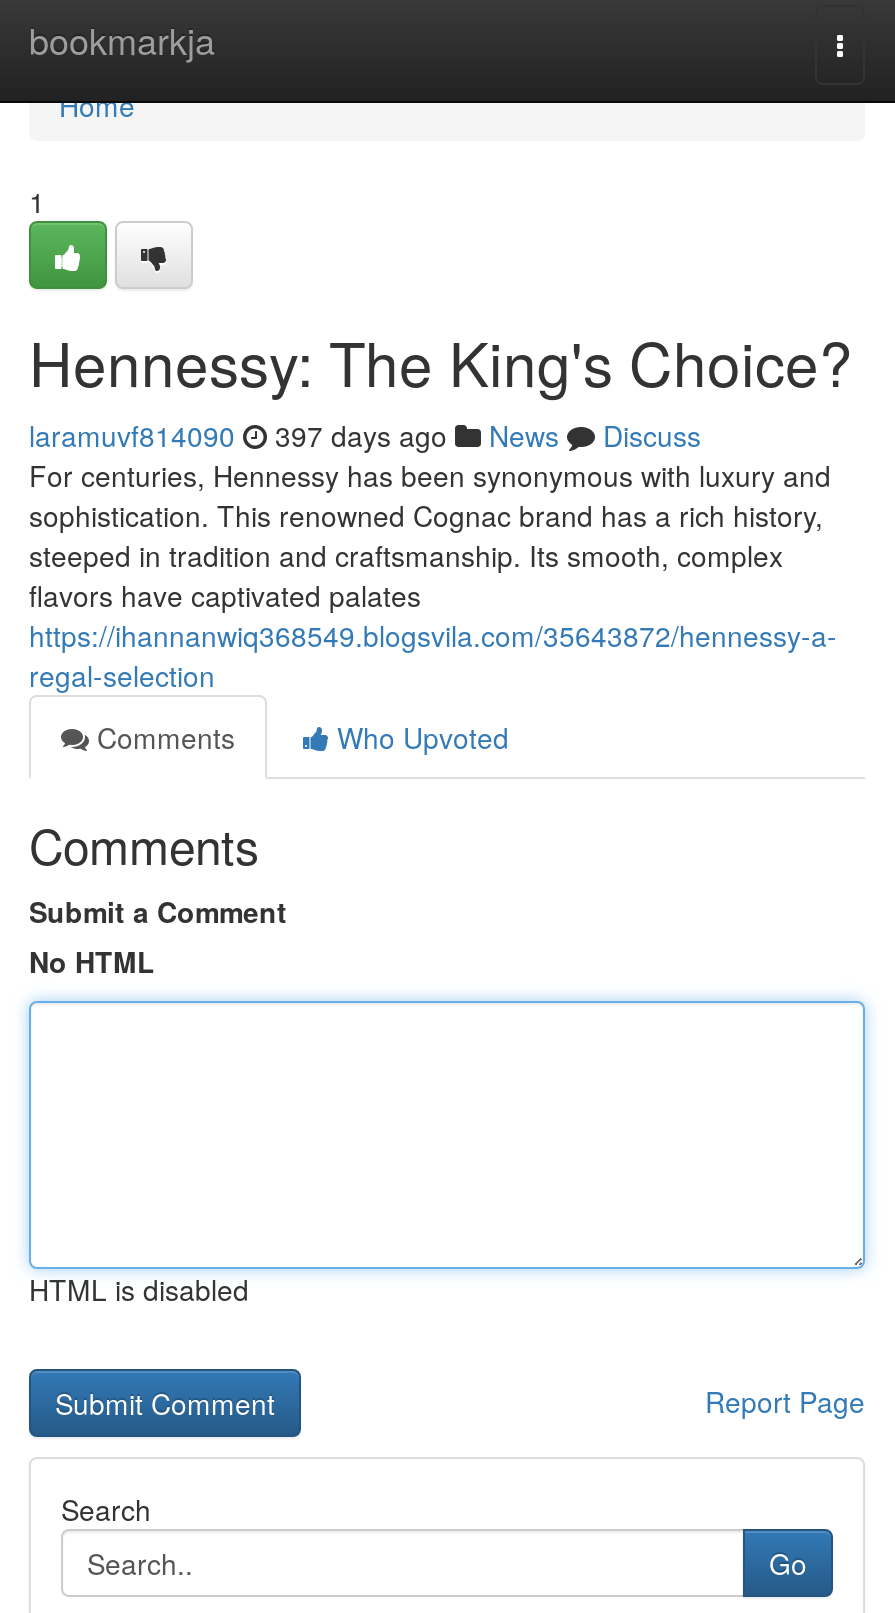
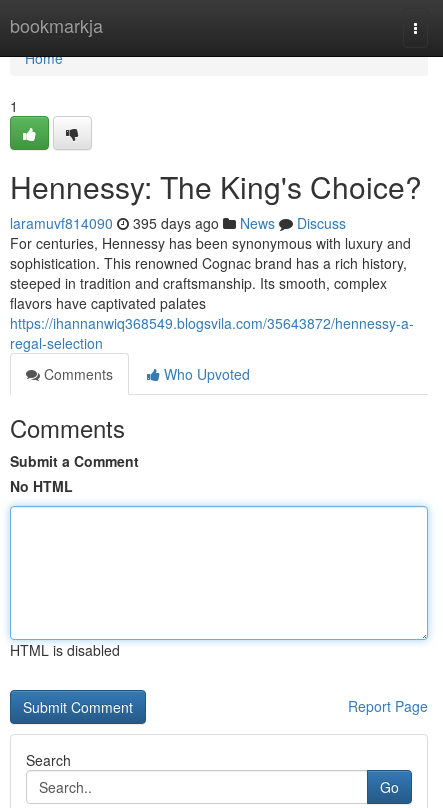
- laramuvf814090 397 days ago News Discuss
+ laramuvf814090 395 days ago News Discuss
